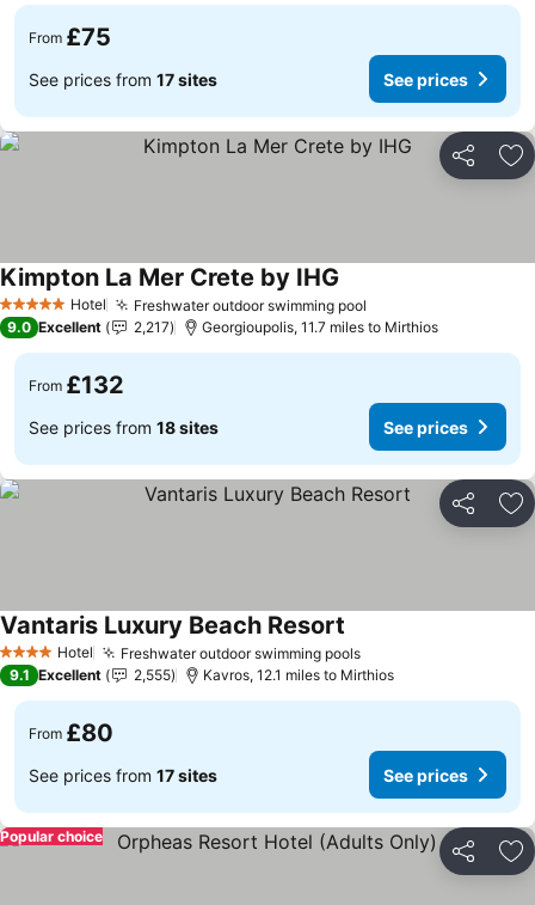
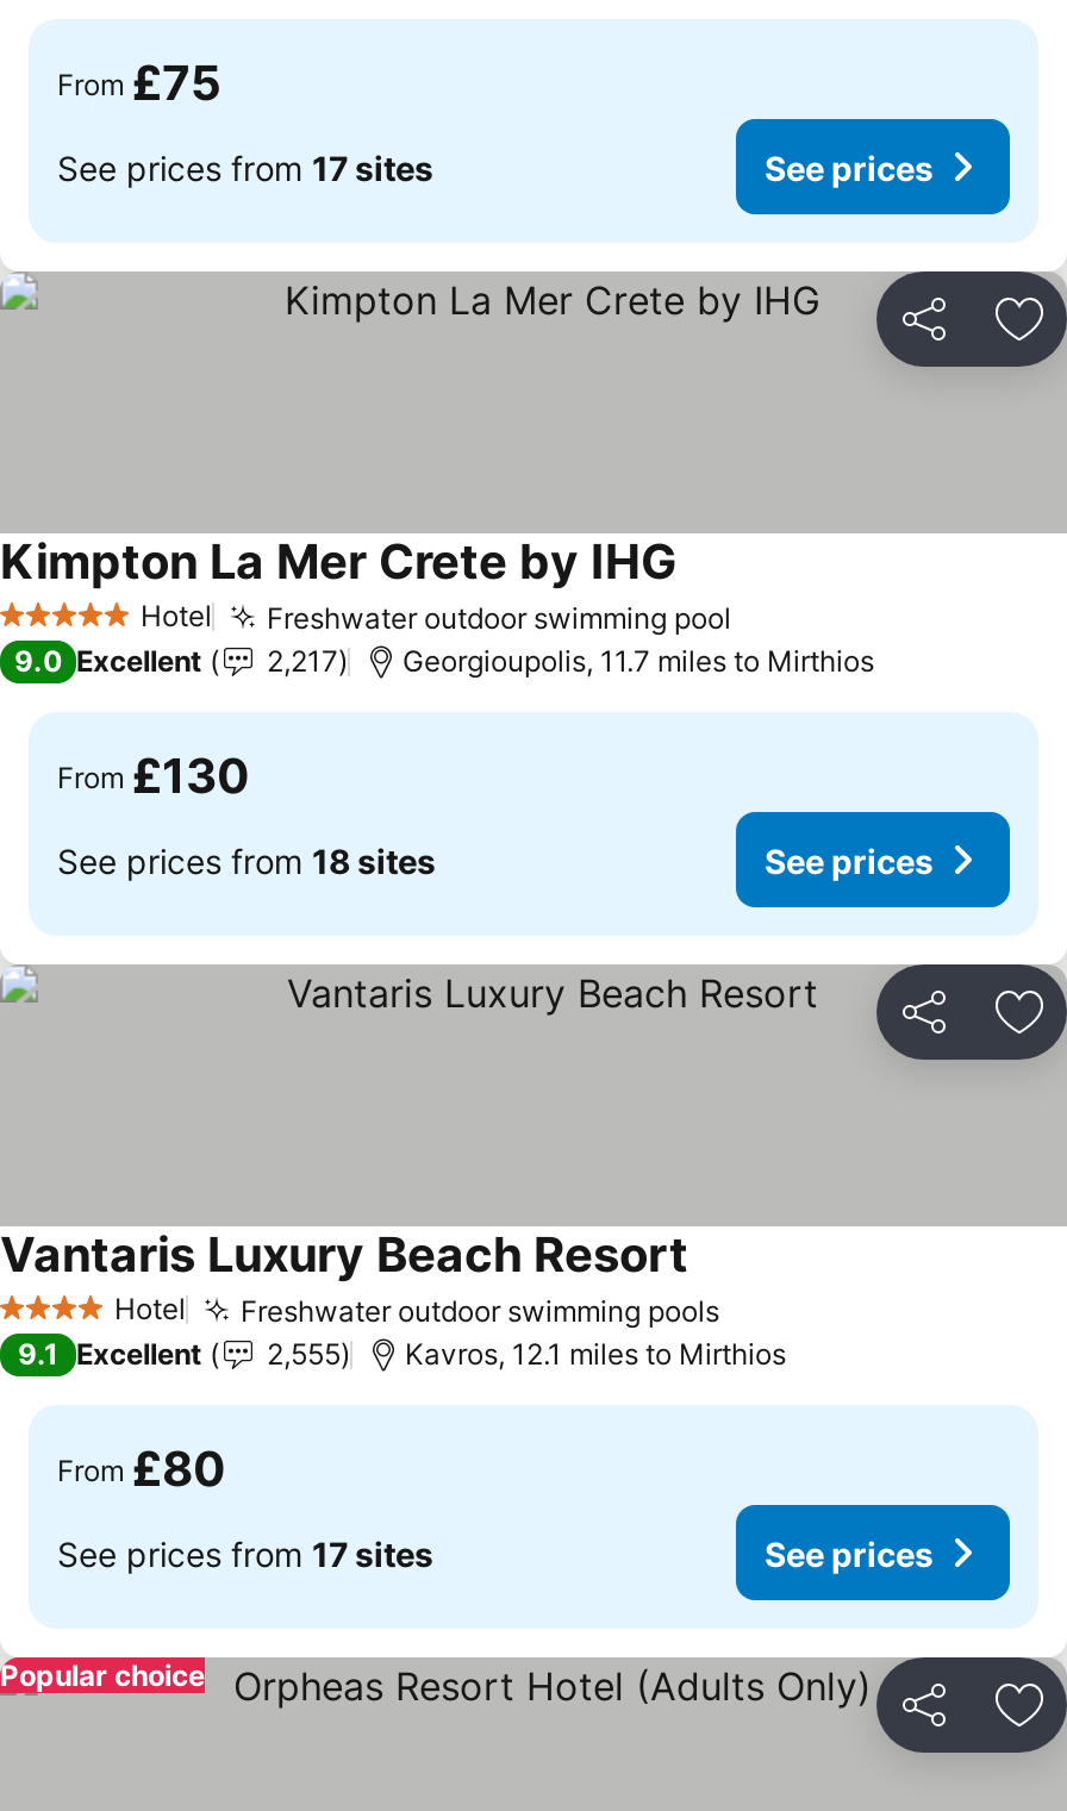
- From £132
+ From £130
